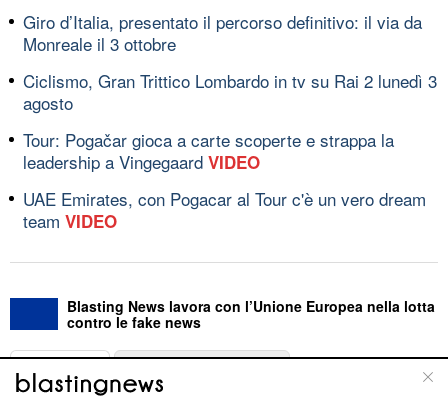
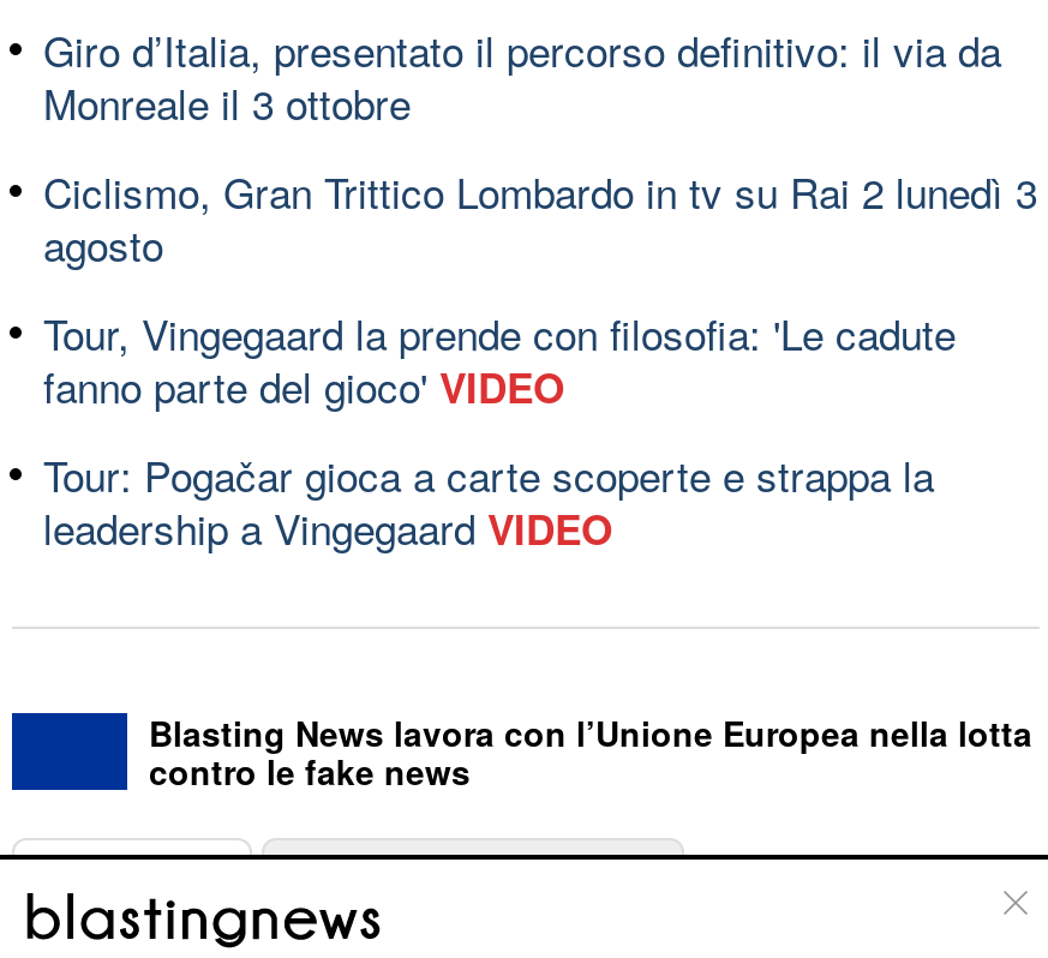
+ Tour, Vingegaard la prende con filosofia: 'Le cadute
+ fanno parte del gioco' VIDEO

moved down: Tour: Pogačar gioca a carte scoperte e strappa la | leadership a Vingegaard VIDEO

- UAE Emirates, con Pogacar al Tour c'è un vero dream
- team VIDEO
